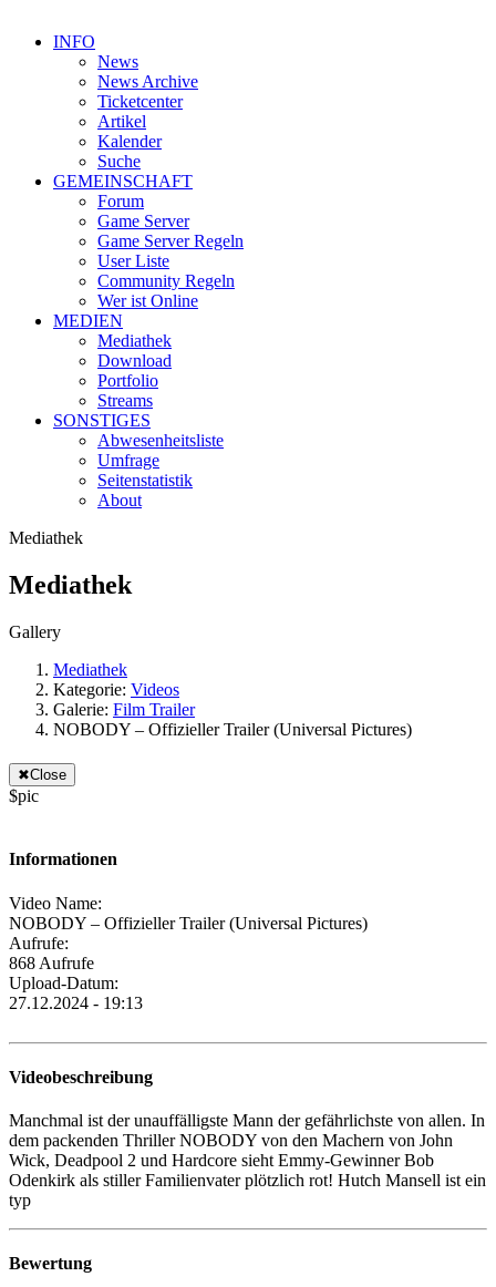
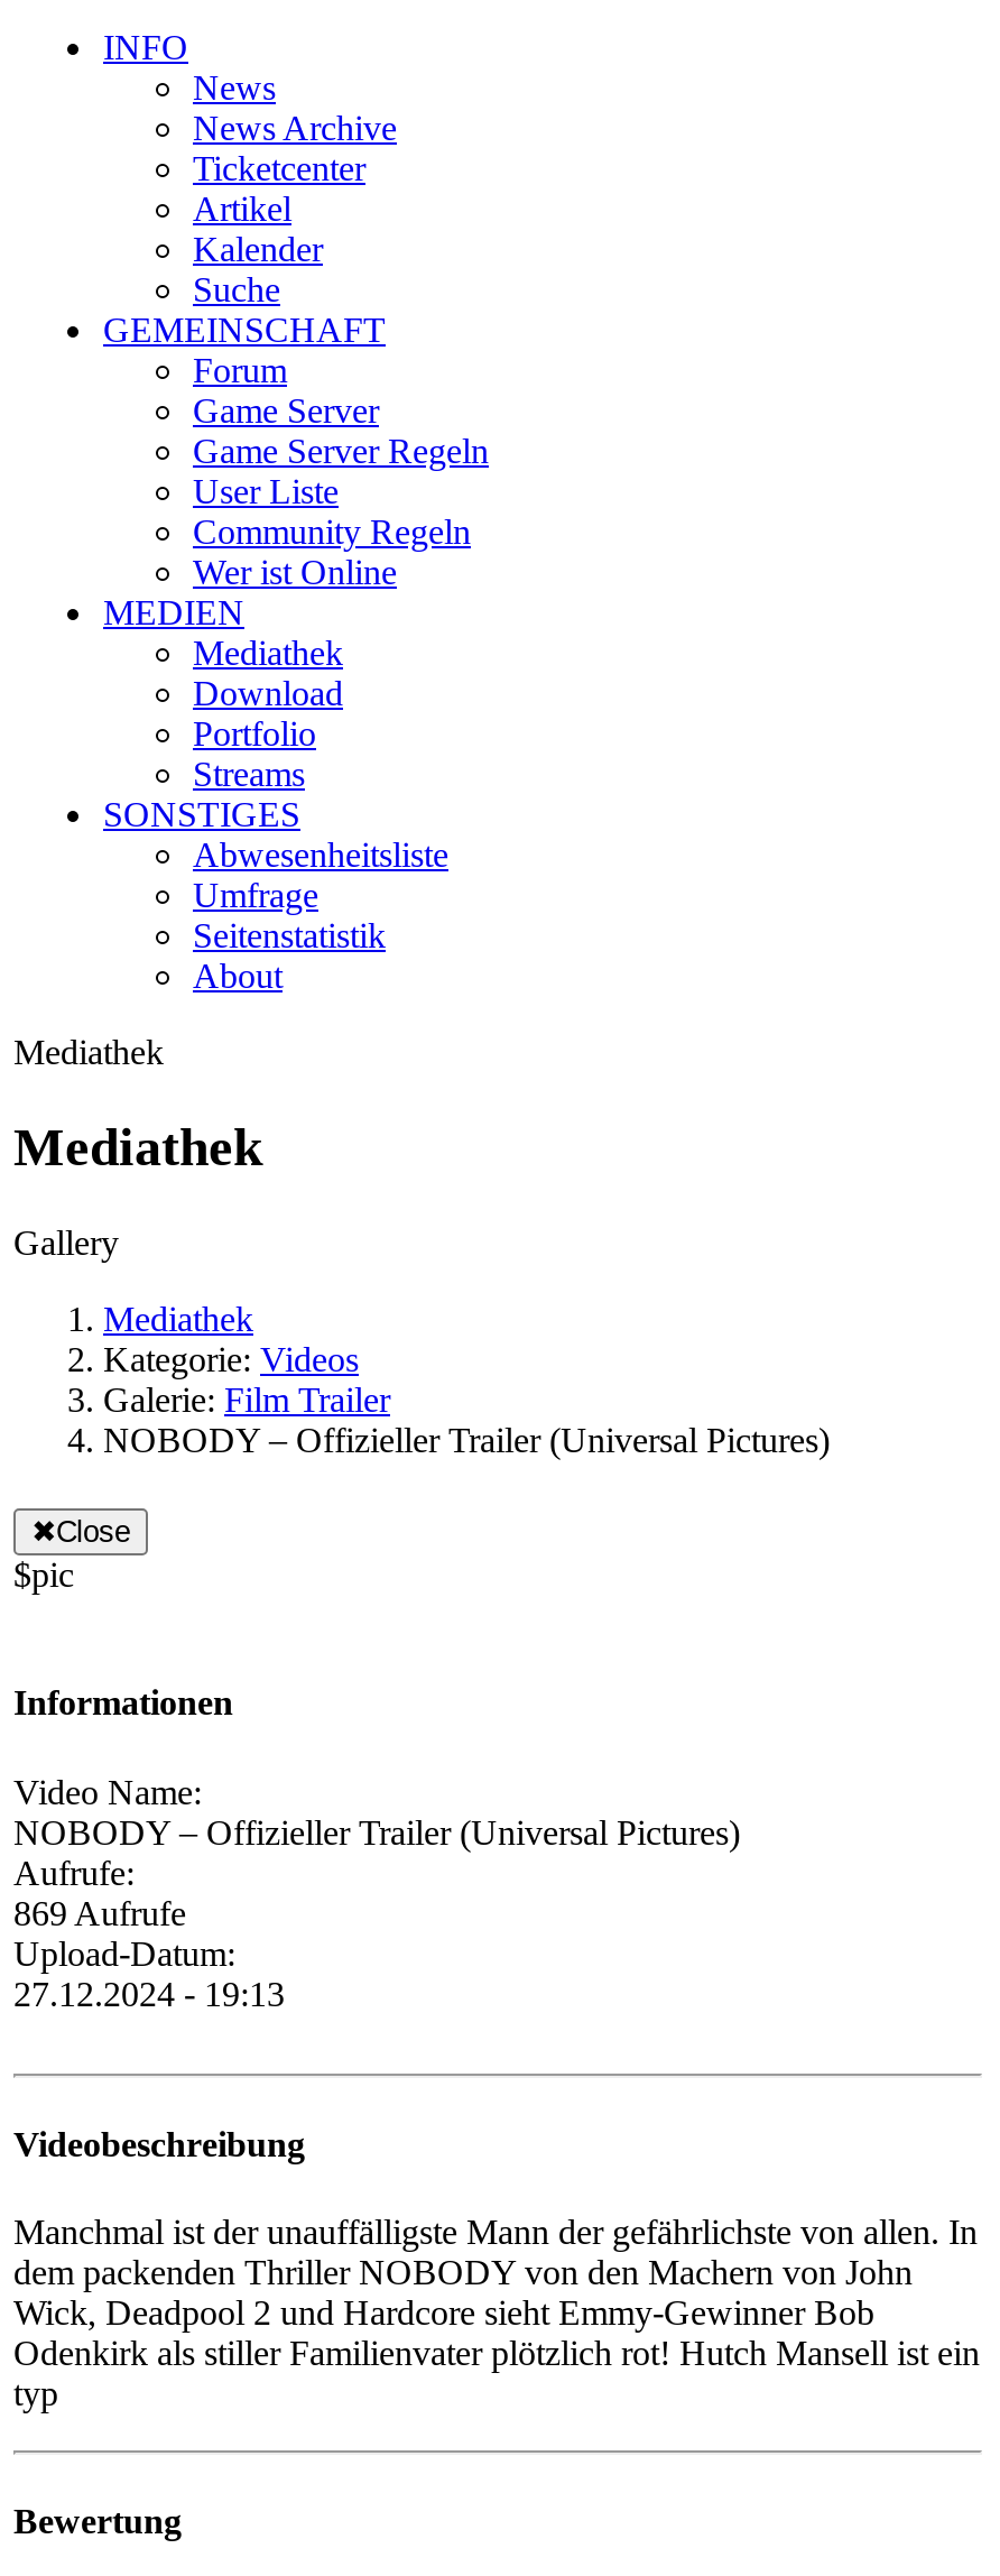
- 868 Aufrufe
+ 869 Aufrufe
